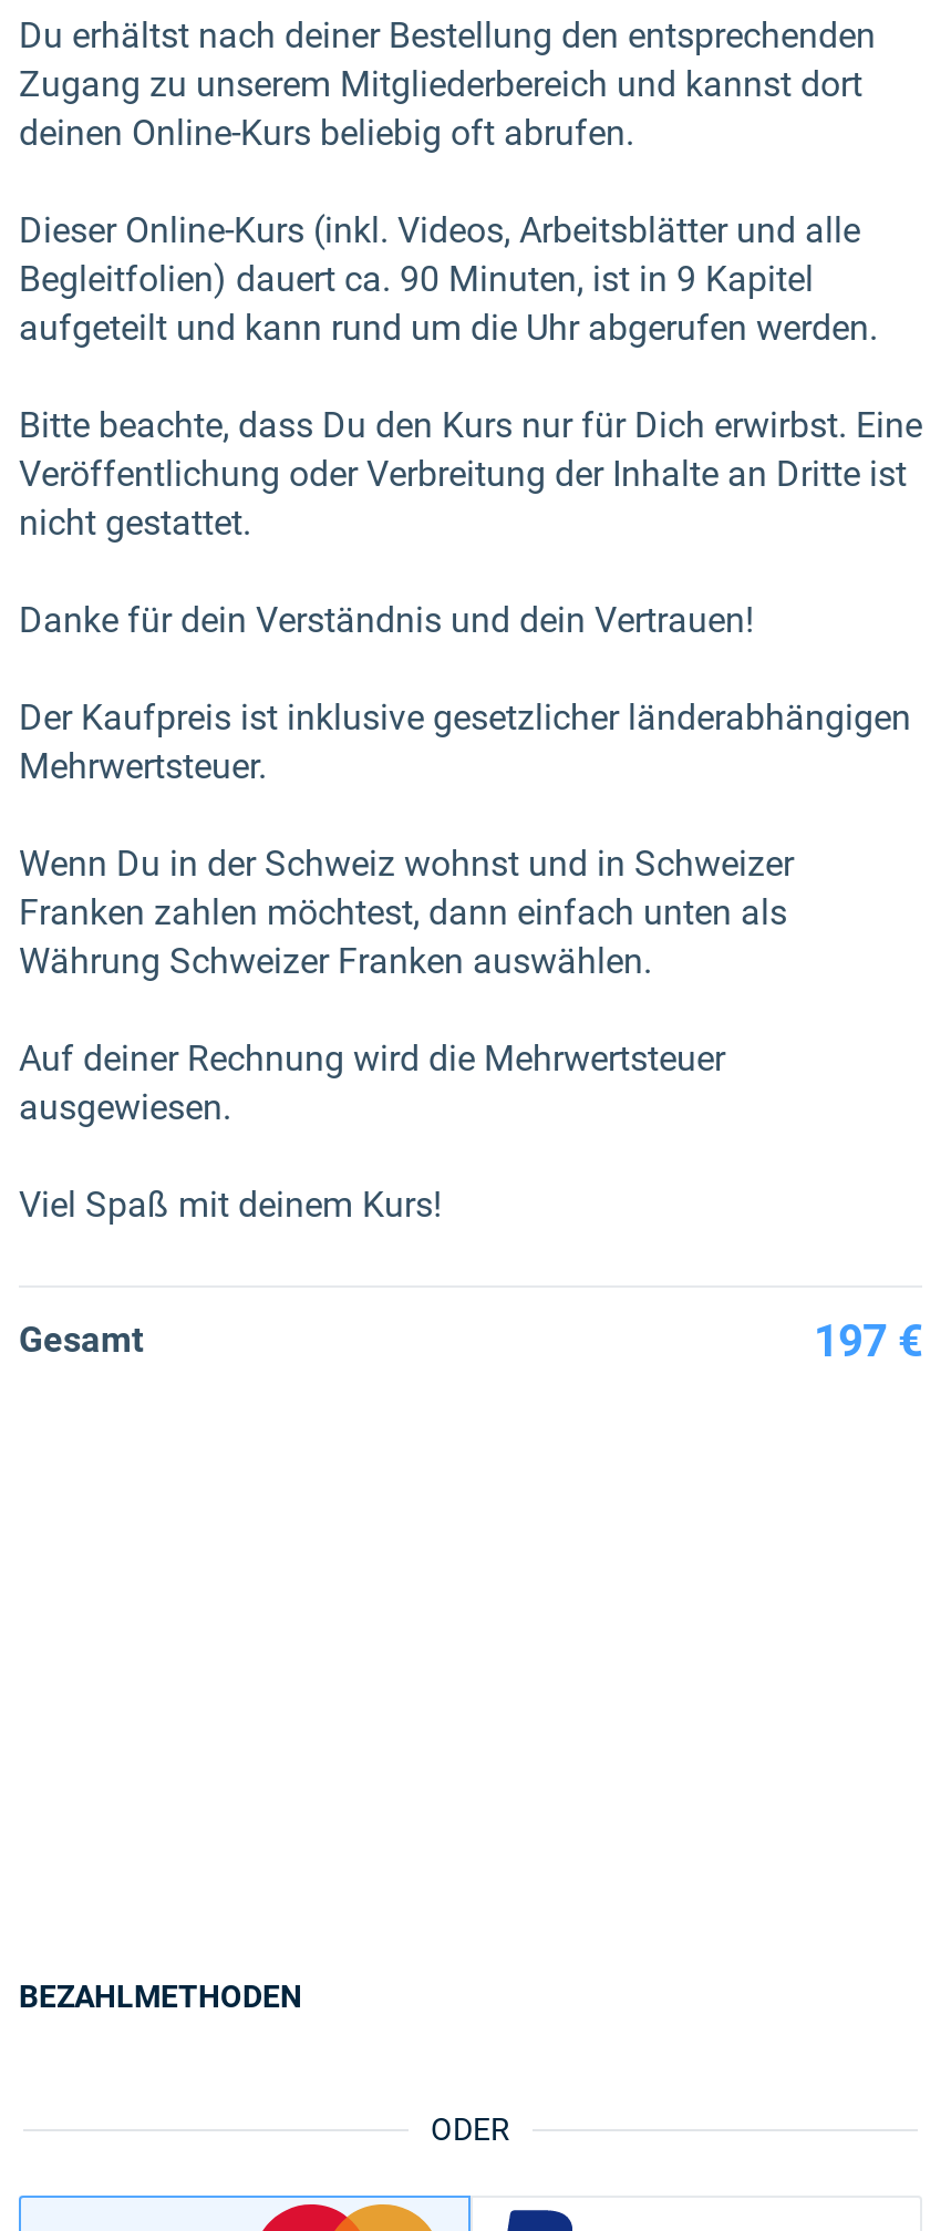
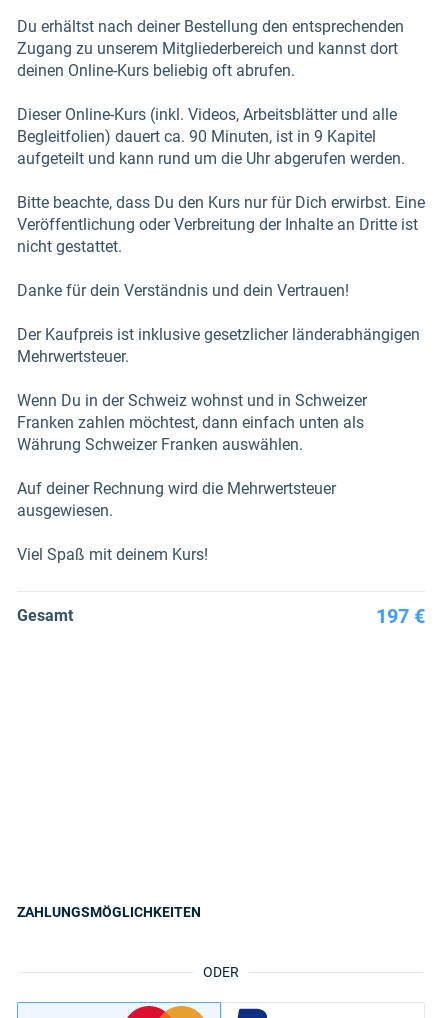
- BEZAHLMETHODEN
+ ZAHLUNGSMÖGLICHKEITEN
